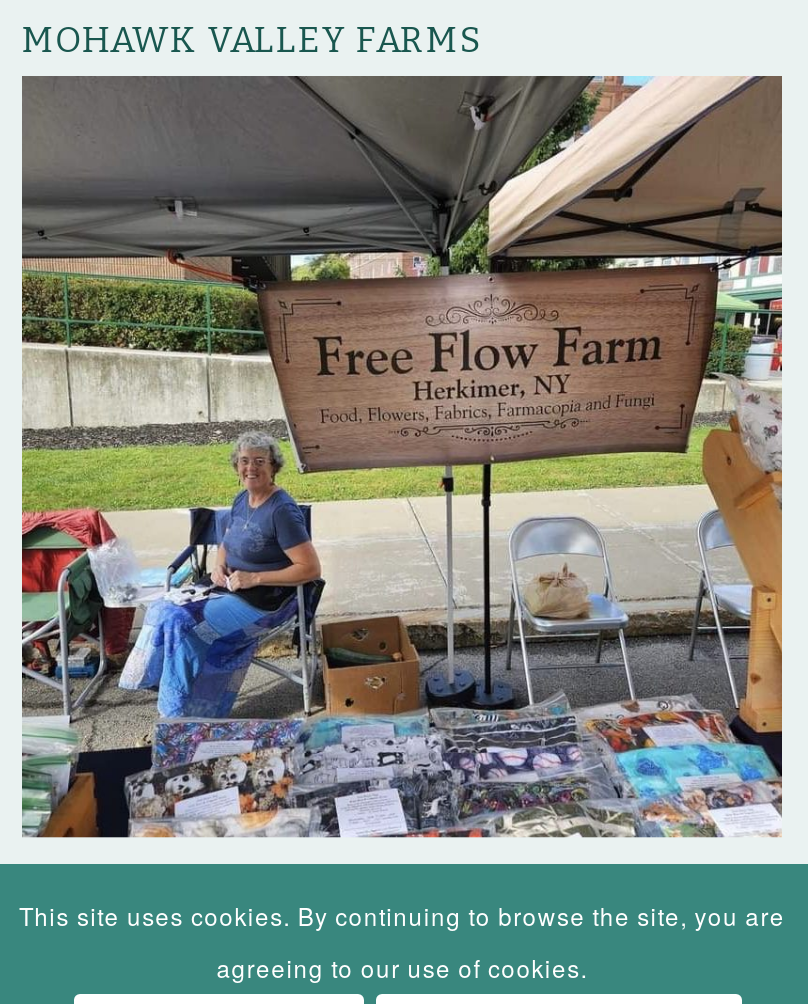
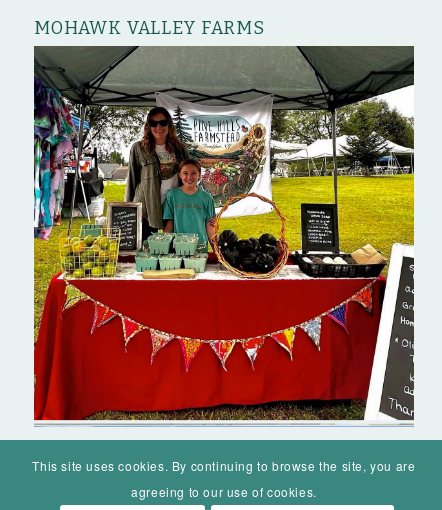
- [image]
+ [image]
